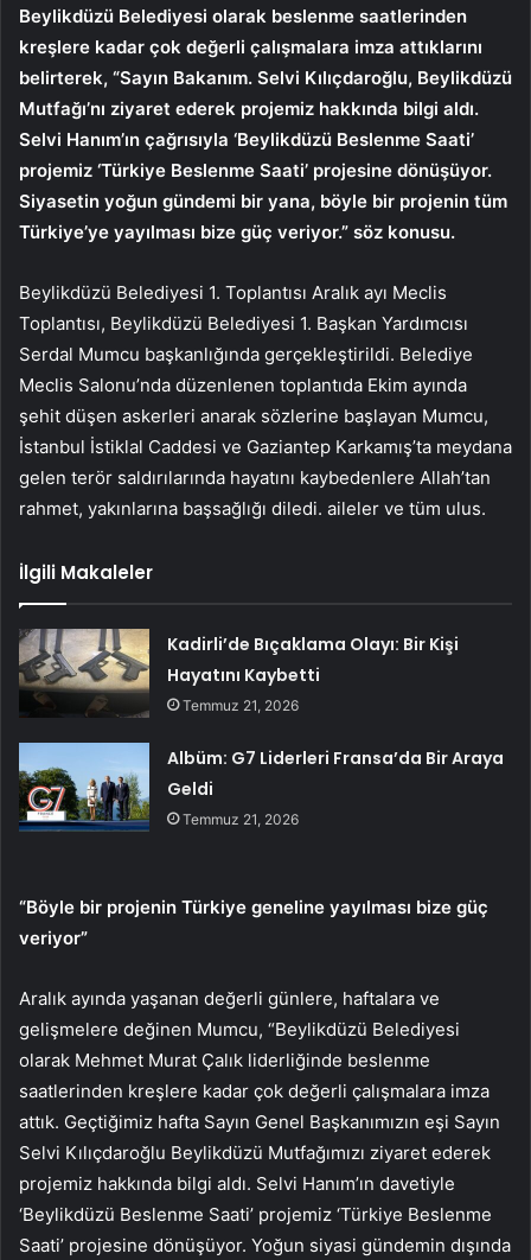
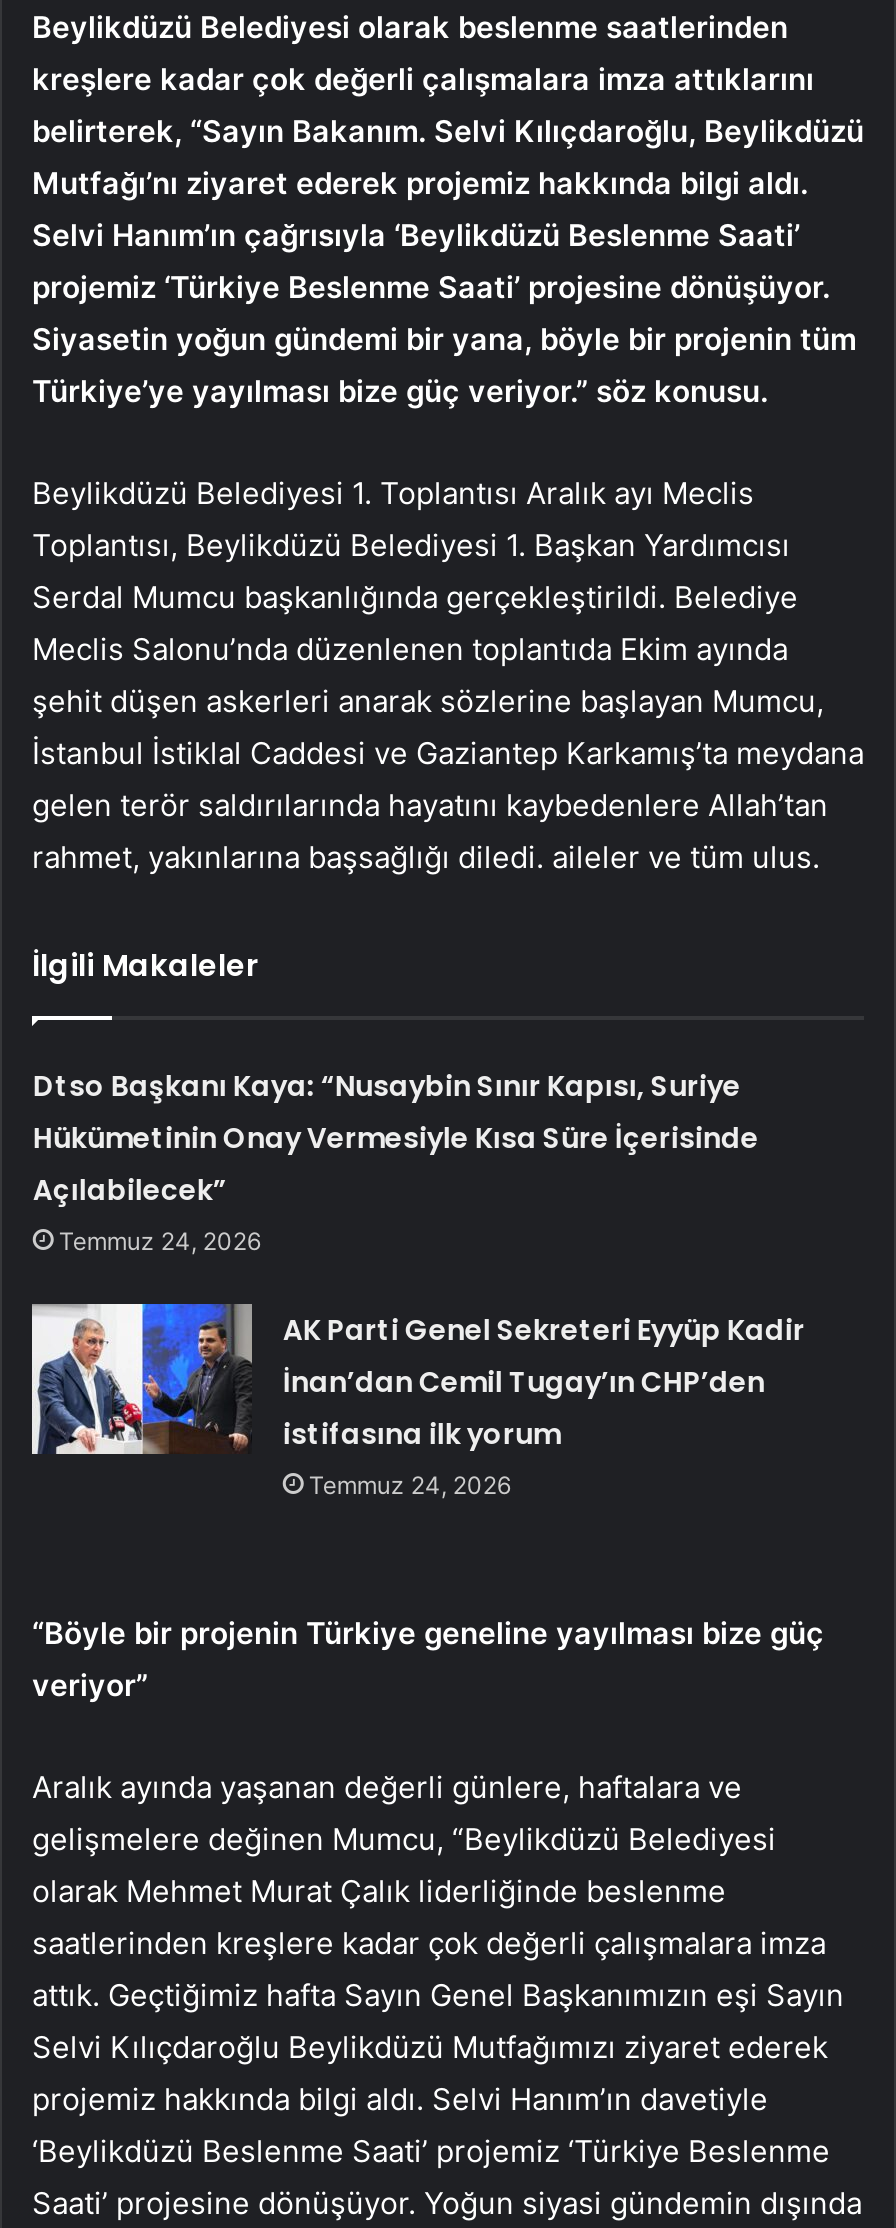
- Kadirli’de Bıçaklama Olayı: Bir Kişi
- Hayatını Kaybetti
- Temmuz 21, 2026
+ Dtso Başkanı Kaya: “Nusaybin Sınır Kapısı, Suriye
+ Hükümetinin Onay Vermesiyle Kısa Süre İçerisinde
+ Açılabilecek”
+ Temmuz 24, 2026

- [image]
- Albüm: G7 Liderleri Fransa’da Bir Araya
- Geldi
- Temmuz 21, 2026
+ [image]
+ AK Parti Genel Sekreteri Eyyüp Kadir
+ İnan’dan Cemil Tugay’ın CHP’den
+ istifasına ilk yorum
+ Temmuz 24, 2026
